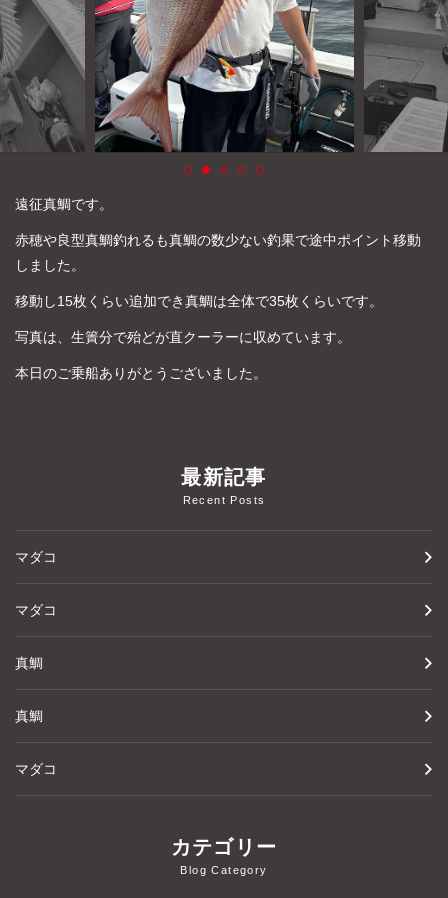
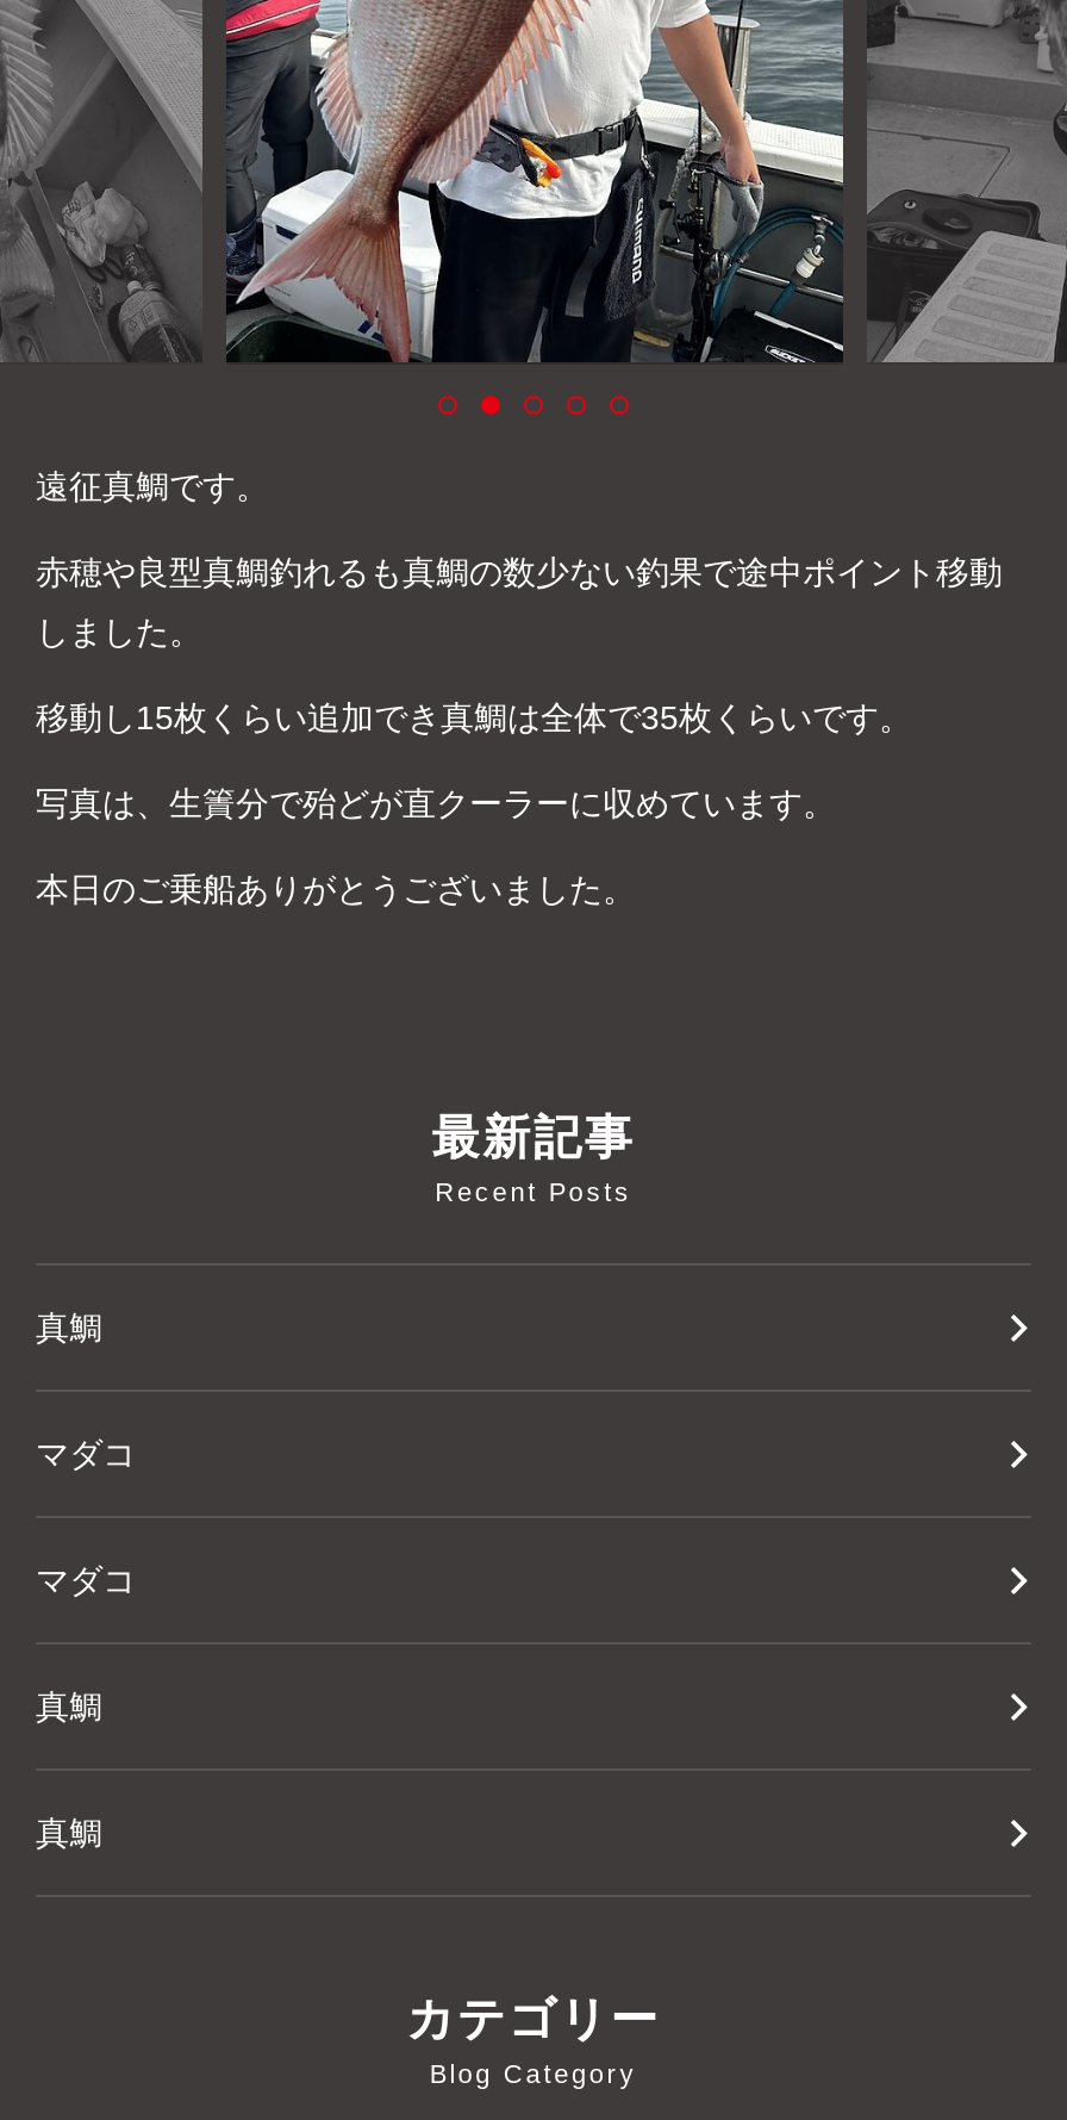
+ 真鯛

moved down: マダコ | マダコ | 真鯛 | 真鯛

- マダコ
